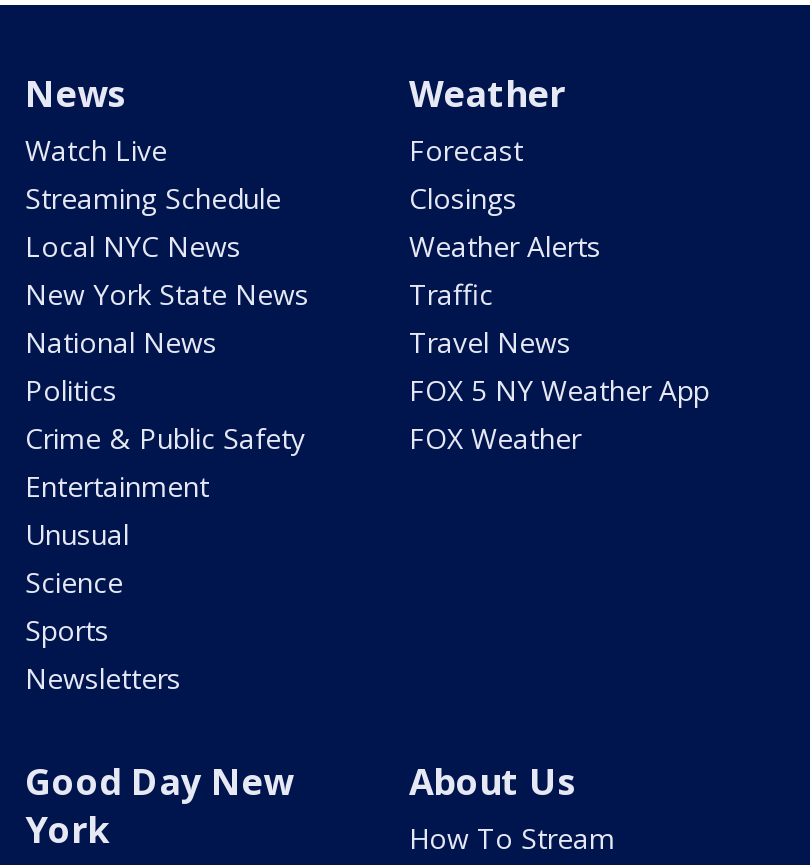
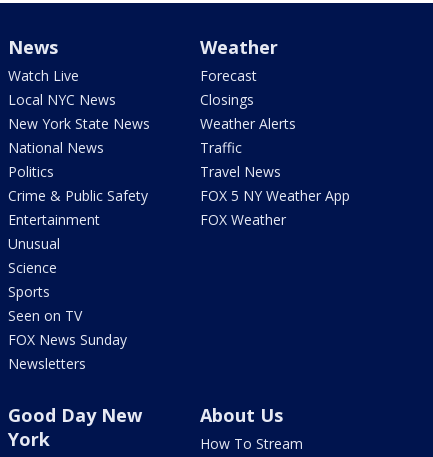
- Streaming Schedule

moved up: Local NYC News | New York State News | National News | ... | Science | Sports

+ Seen on TV
+ FOX News Sunday
